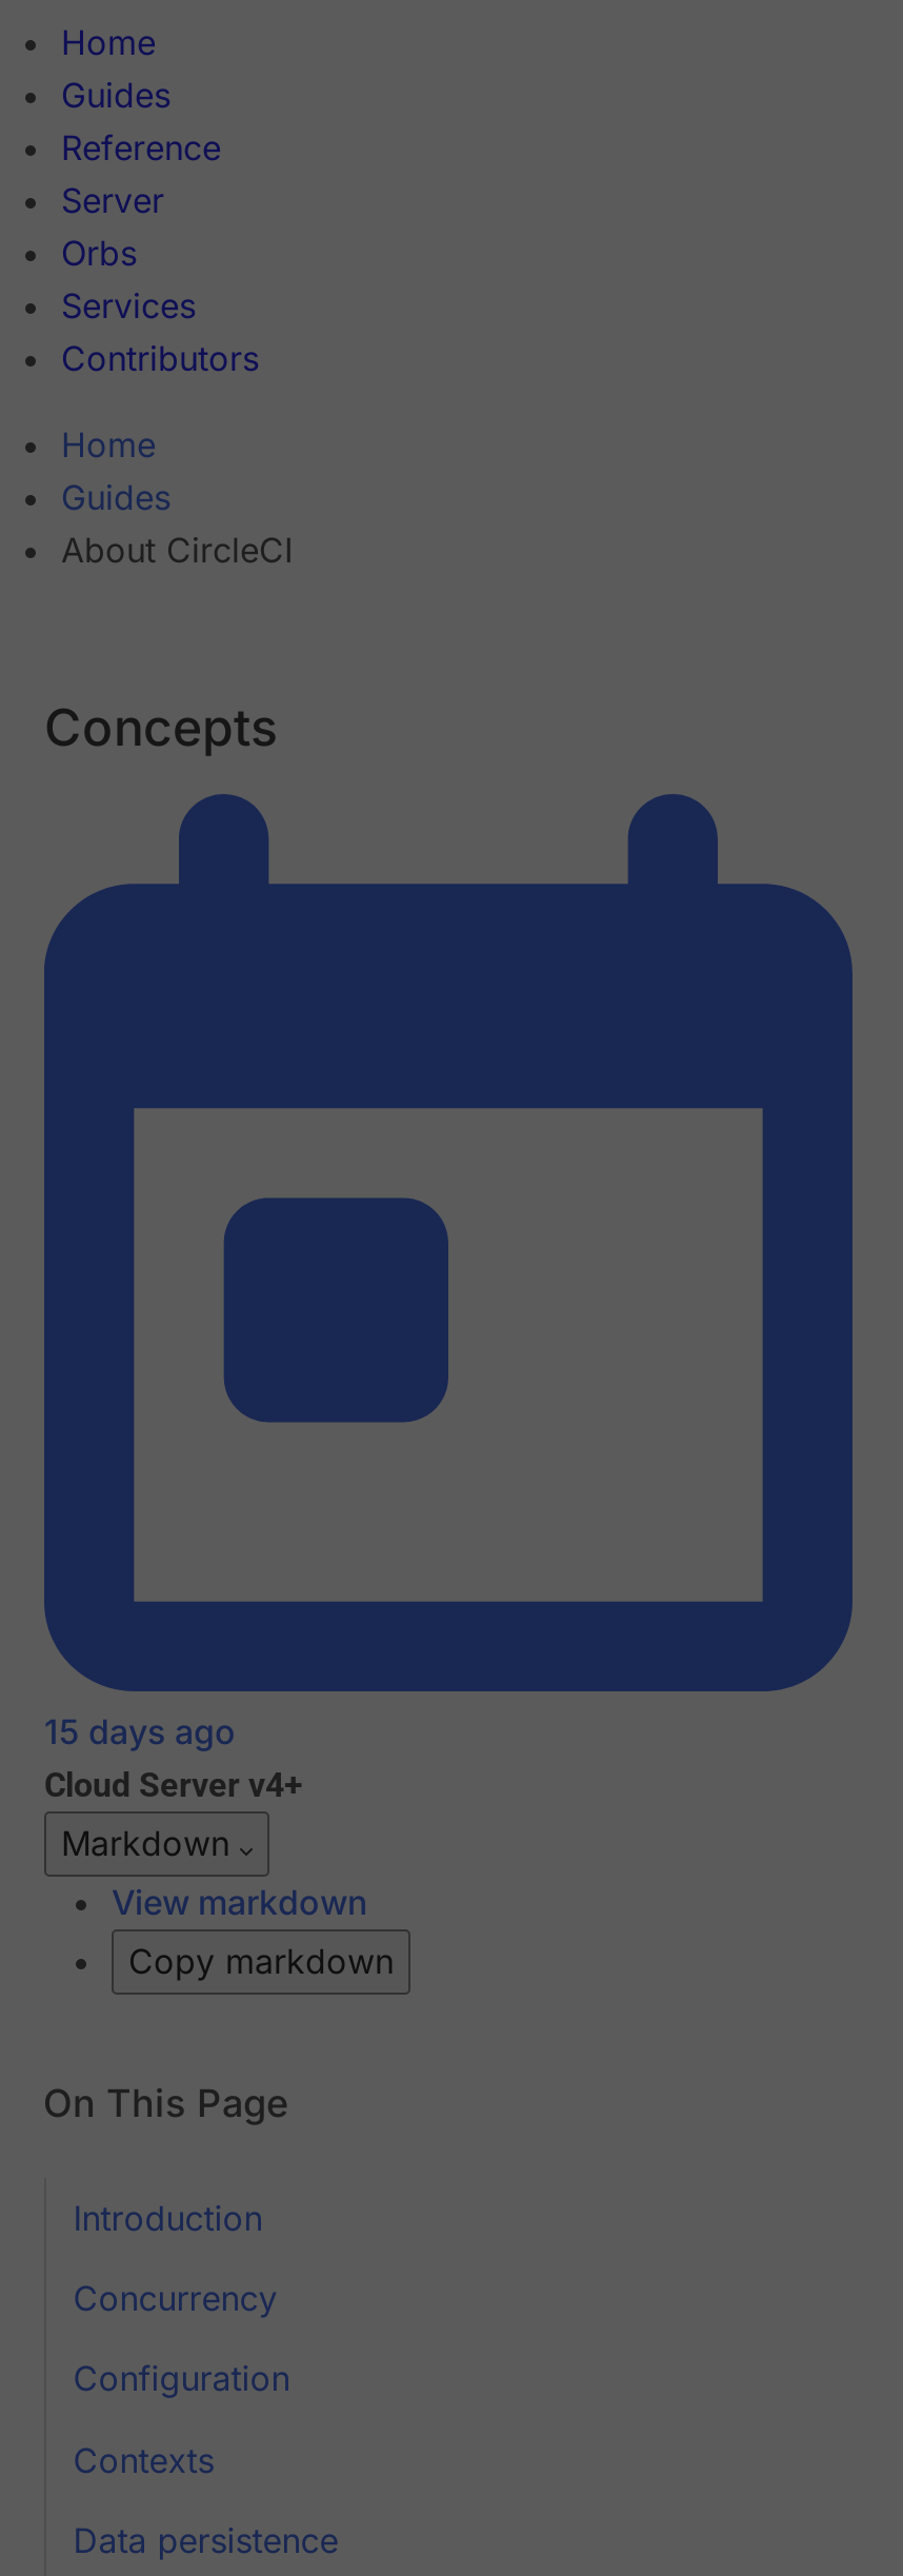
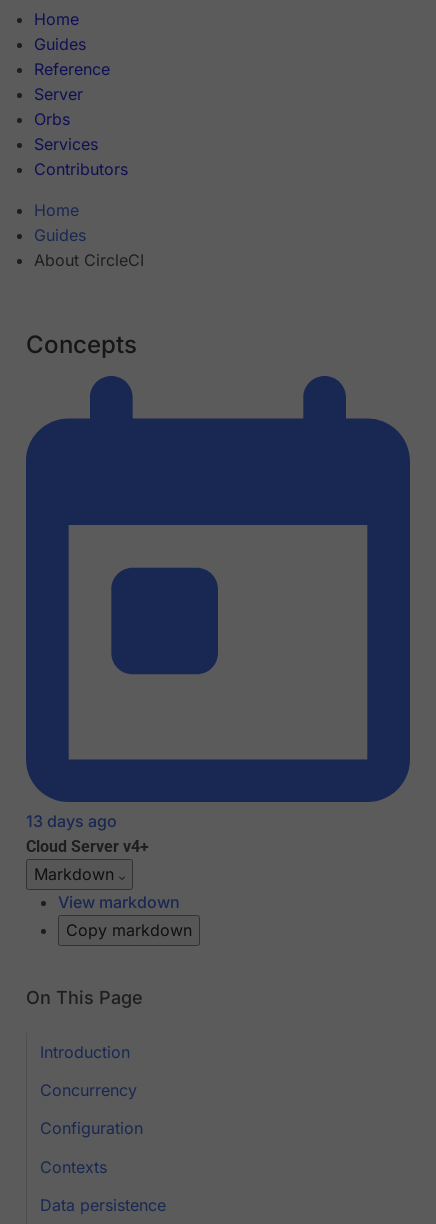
- 15 days ago
+ 13 days ago
